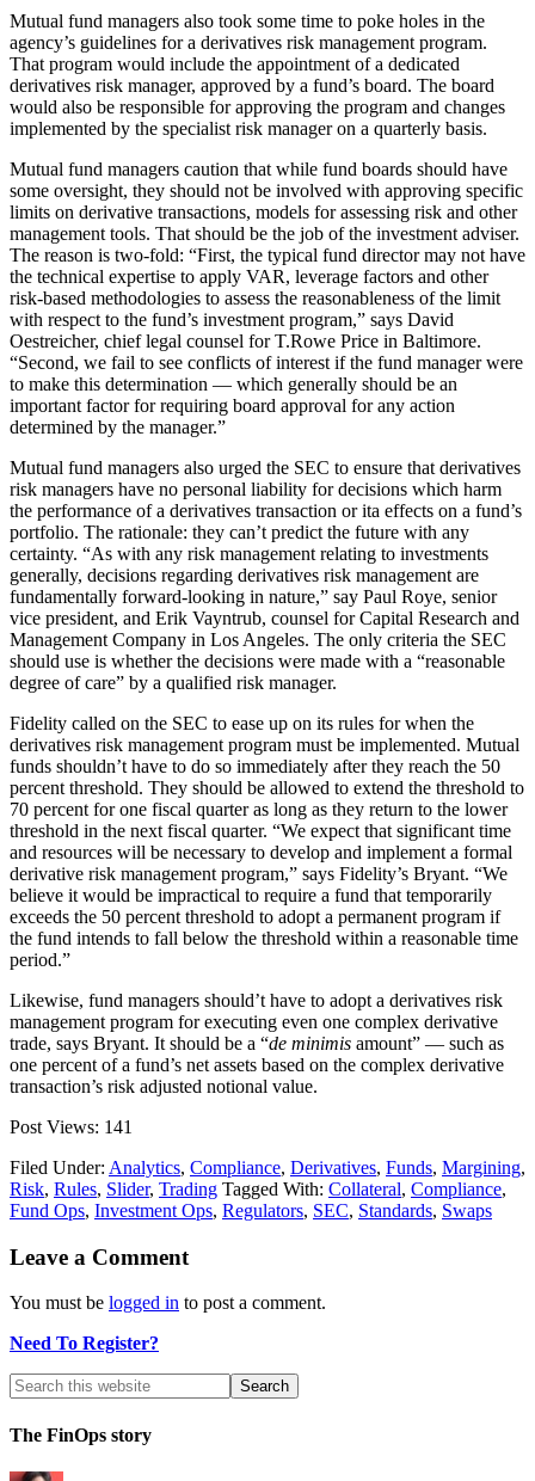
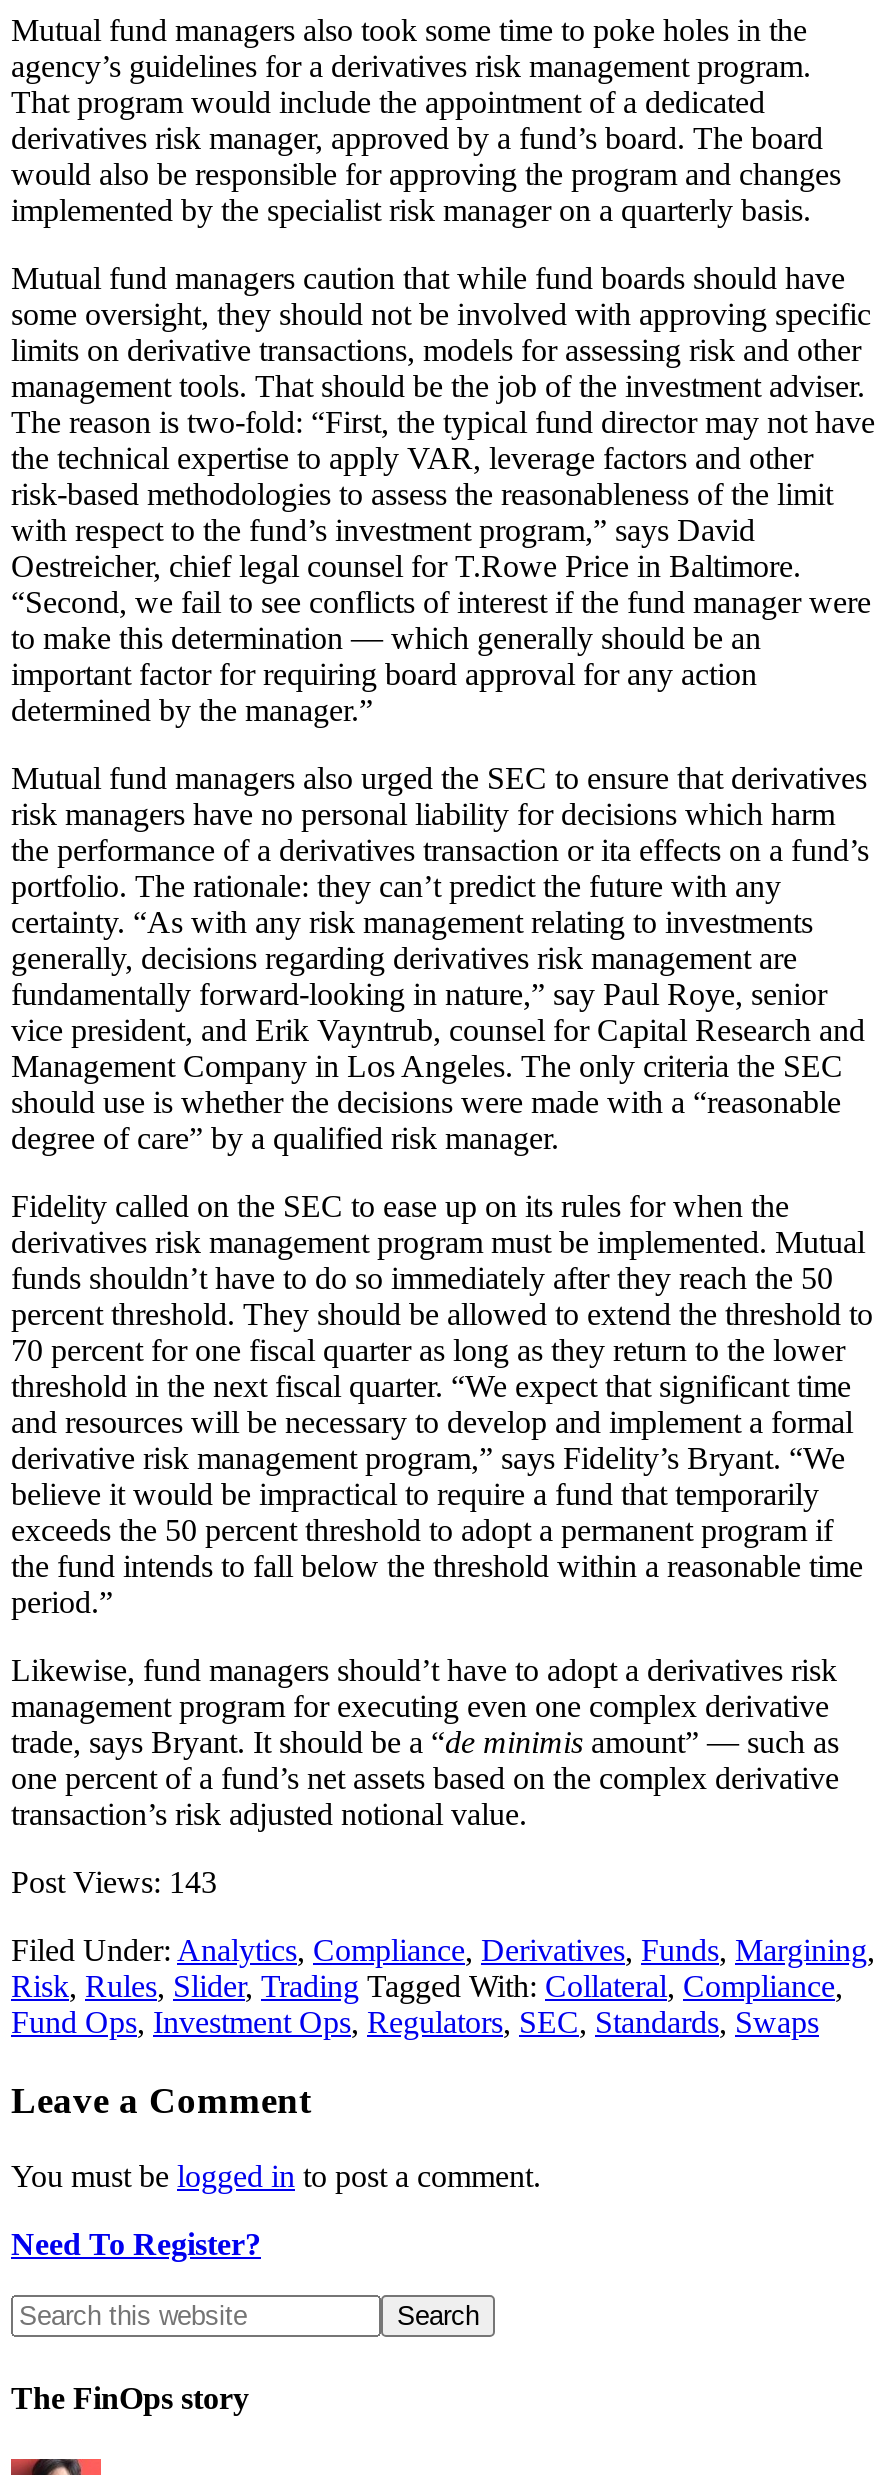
- Post Views: 141
+ Post Views: 143
